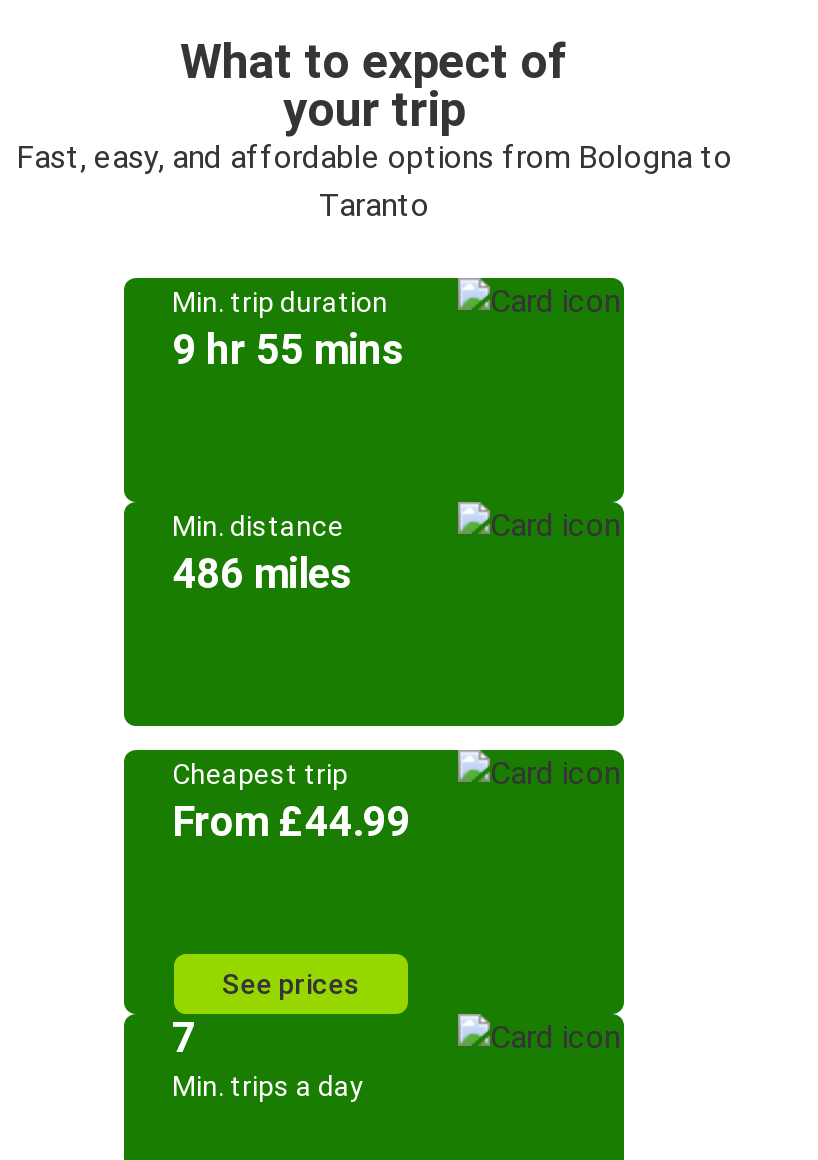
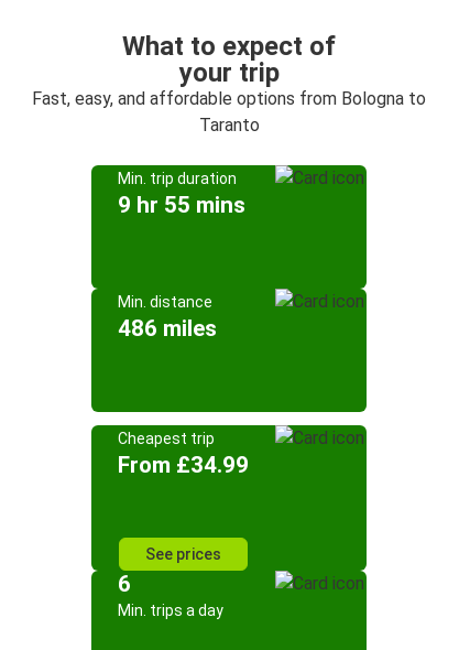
- From £44.99
+ From £34.99

- 7
+ 6
